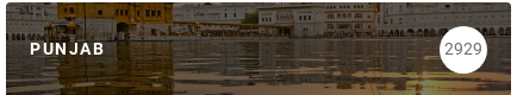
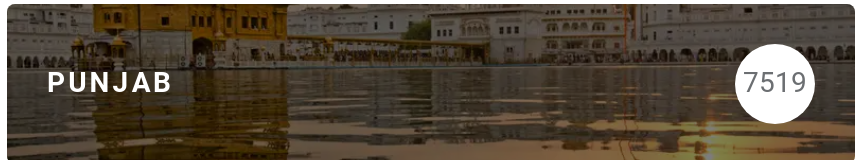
- 2929
+ 7519
